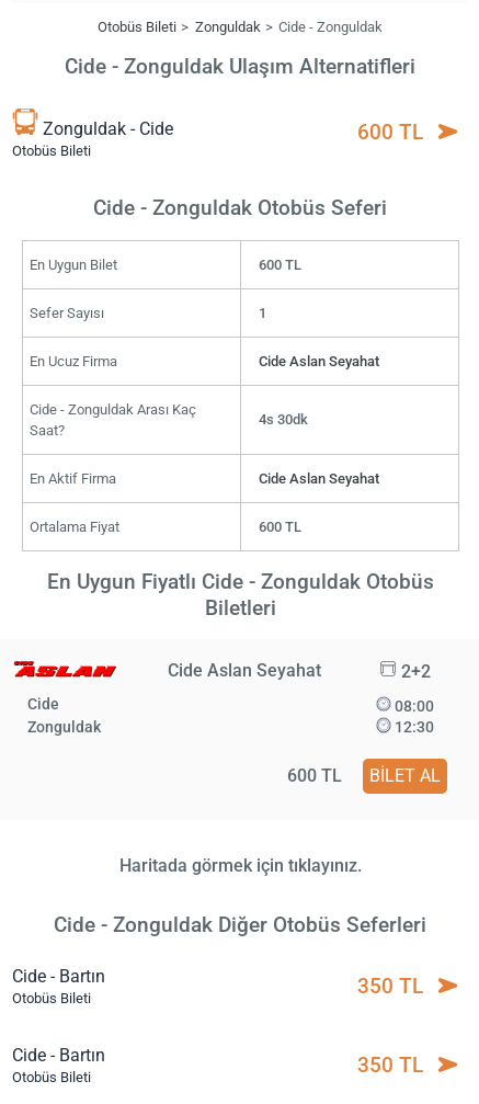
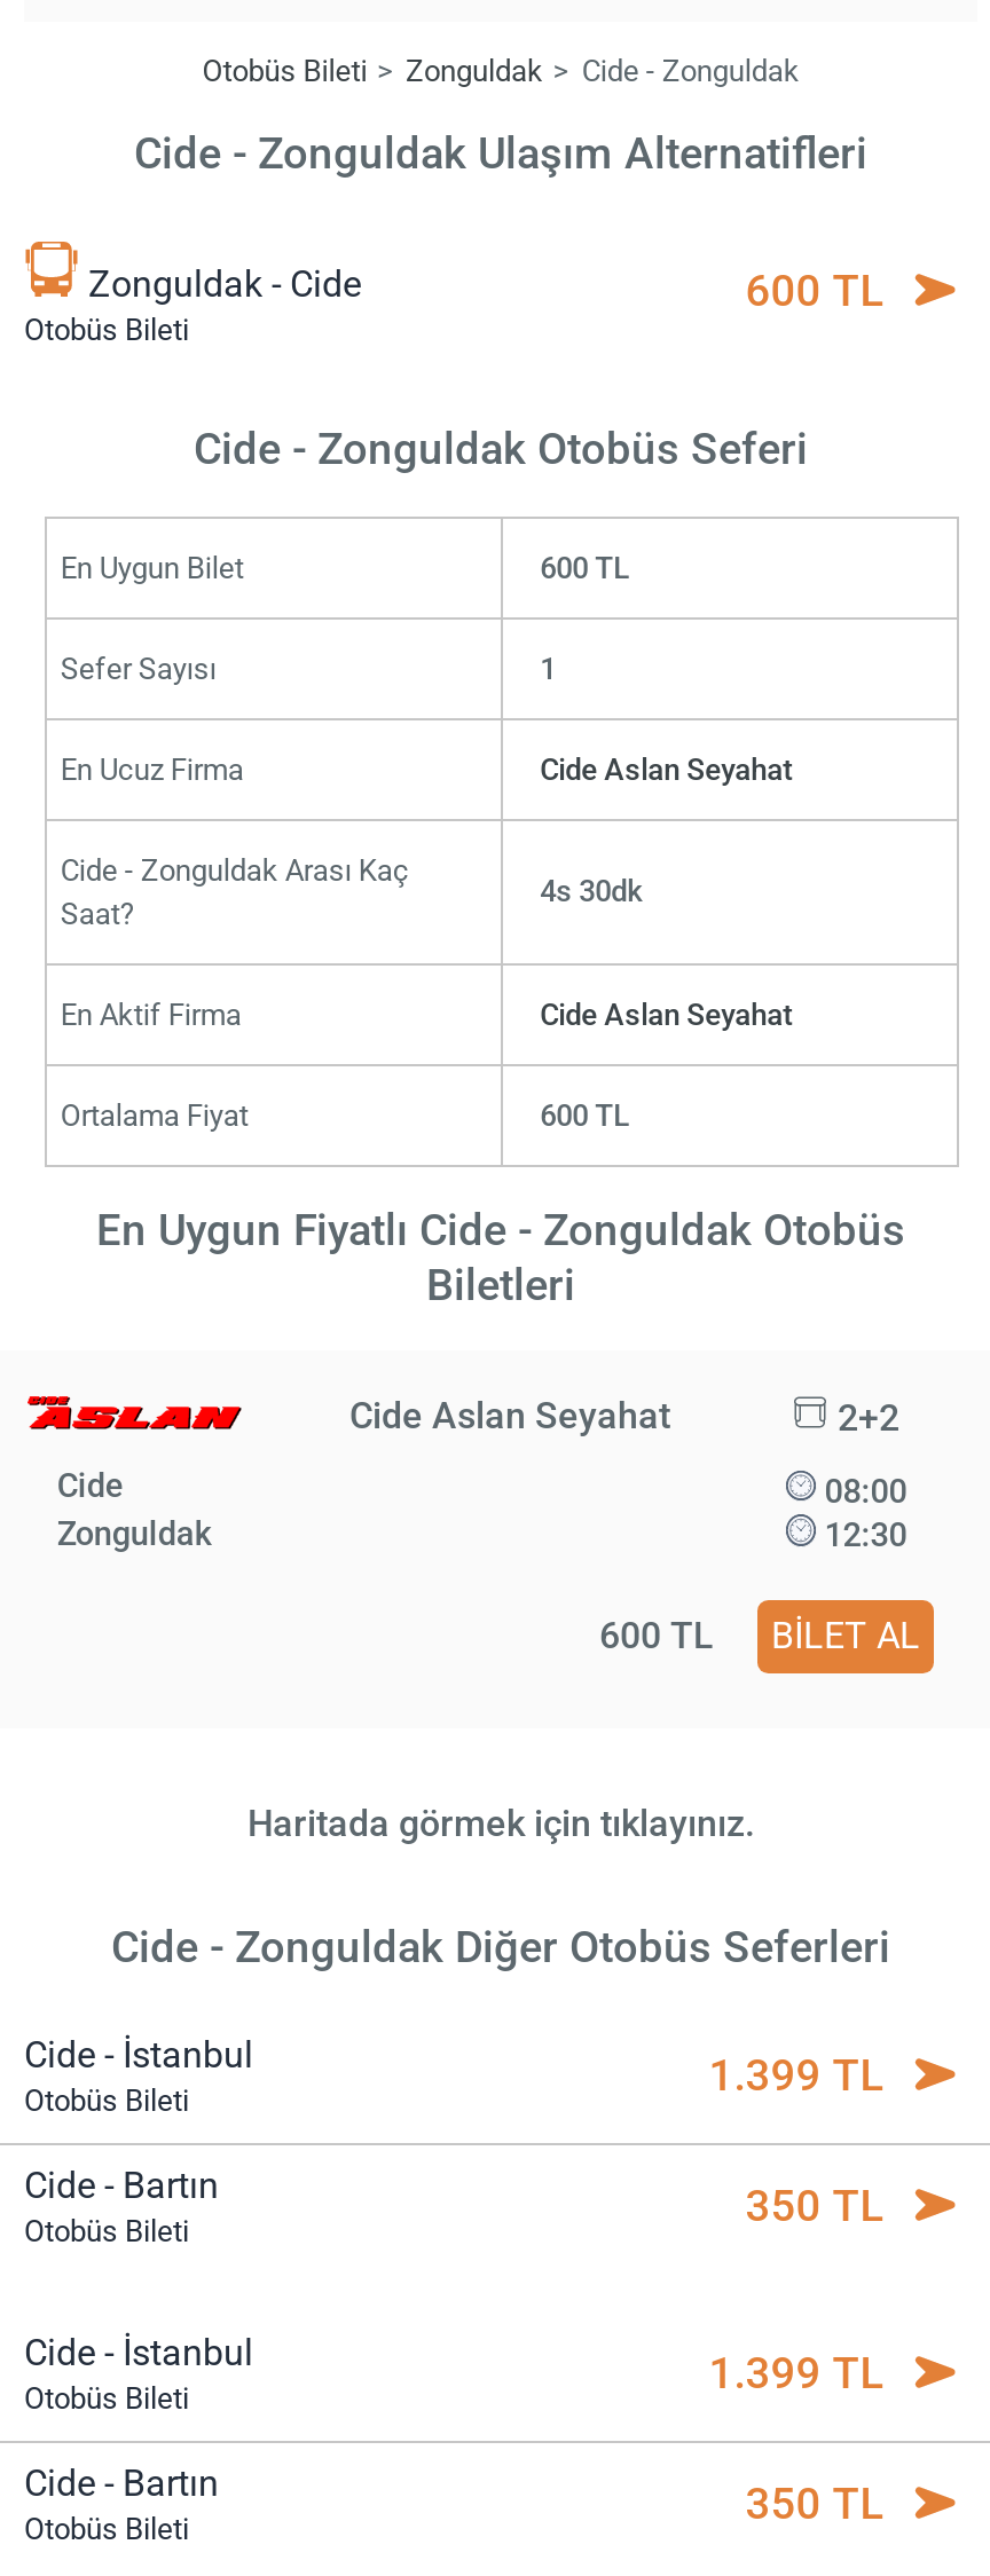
+ Cide - İstanbul
+ Otobüs Bileti
+ 1.399 TL

+ Cide - İstanbul
+ Otobüs Bileti
+ 1.399 TL
